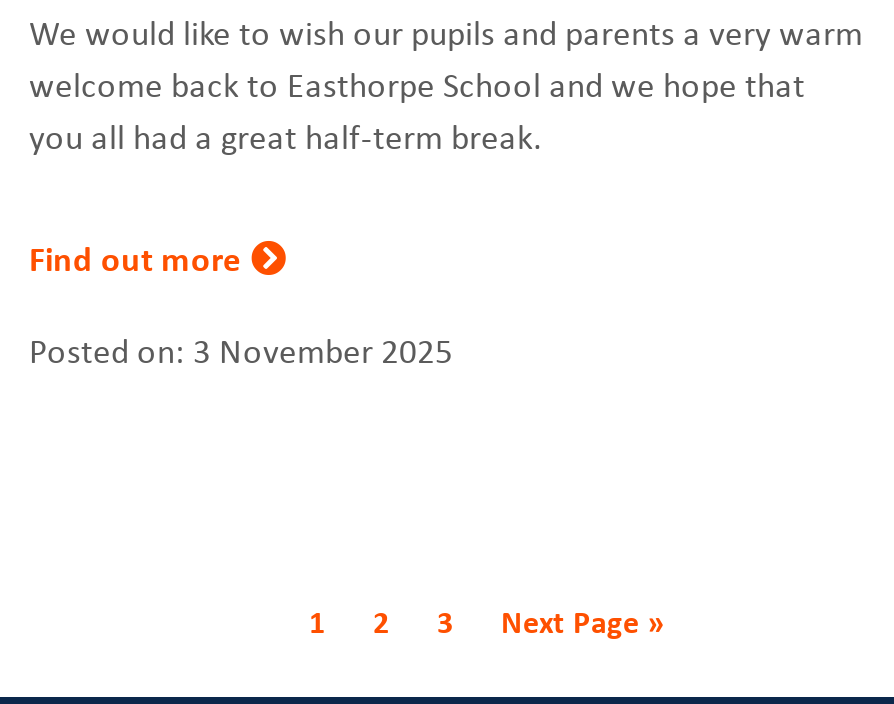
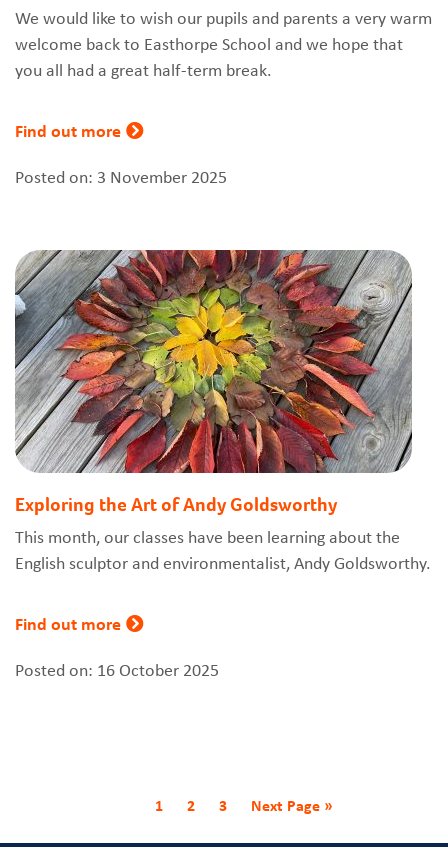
+ [image]
+ Exploring the Art of Andy Goldsworthy
+ This month, our classes have been learning about the
+ English sculptor and environmentalist, Andy Goldsworthy.
+ Find out more
+ Posted on: 16 October 2025
